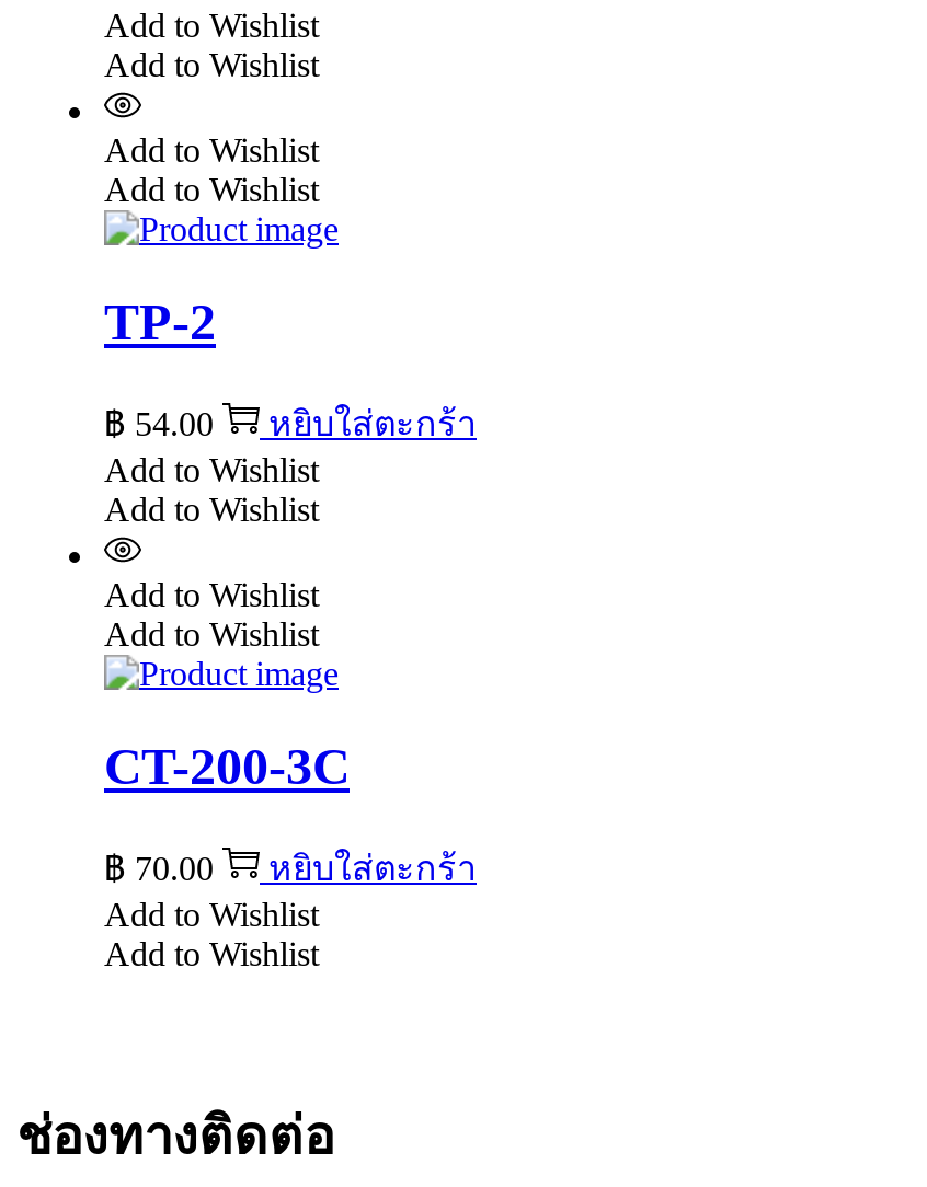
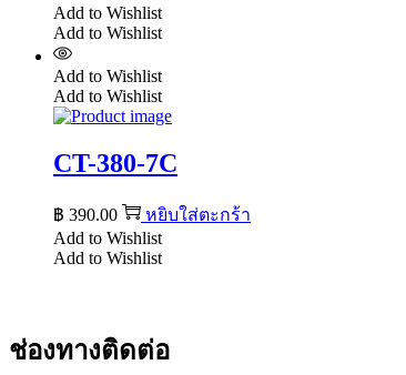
- TP-2
- ฿54.00
- หยิบใส่ตะกร้า
- Add to Wishlist
- Add to Wishlist
- Add to Wishlist
- Add to Wishlist
- CT-200-3C
- ฿70.00
+ CT-380-7C
+ ฿390.00
